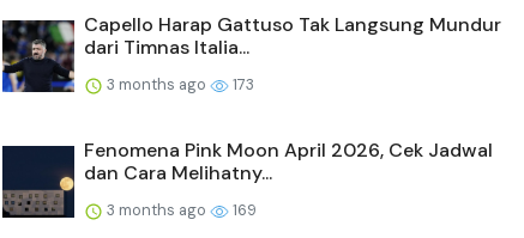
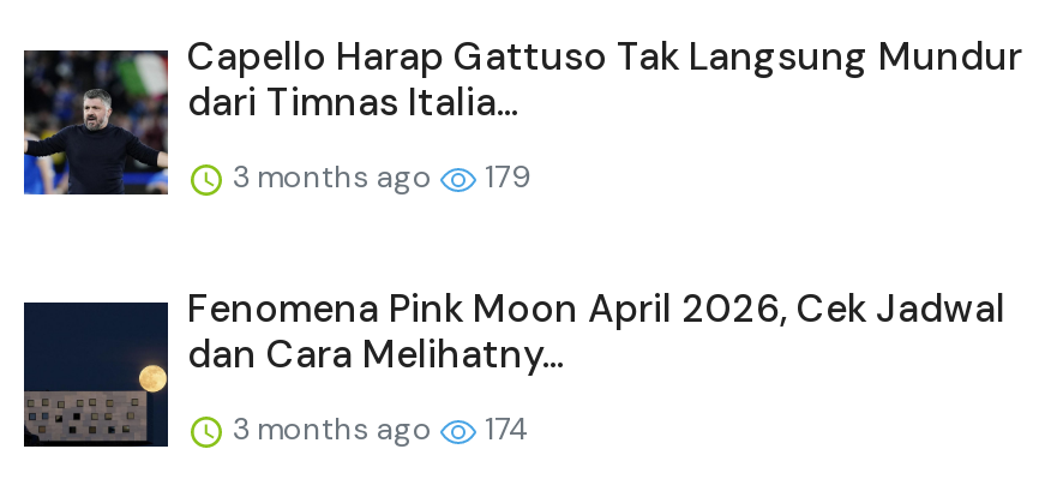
- 3 months ago 173
+ 3 months ago 179

- 3 months ago 169
+ 3 months ago 174
